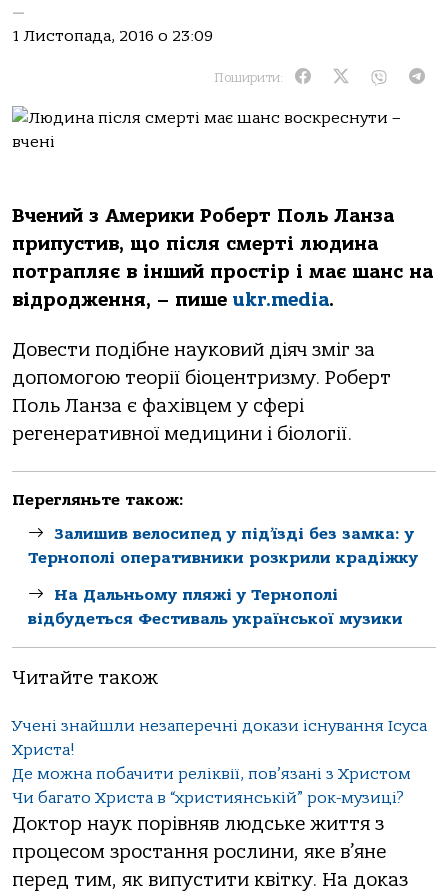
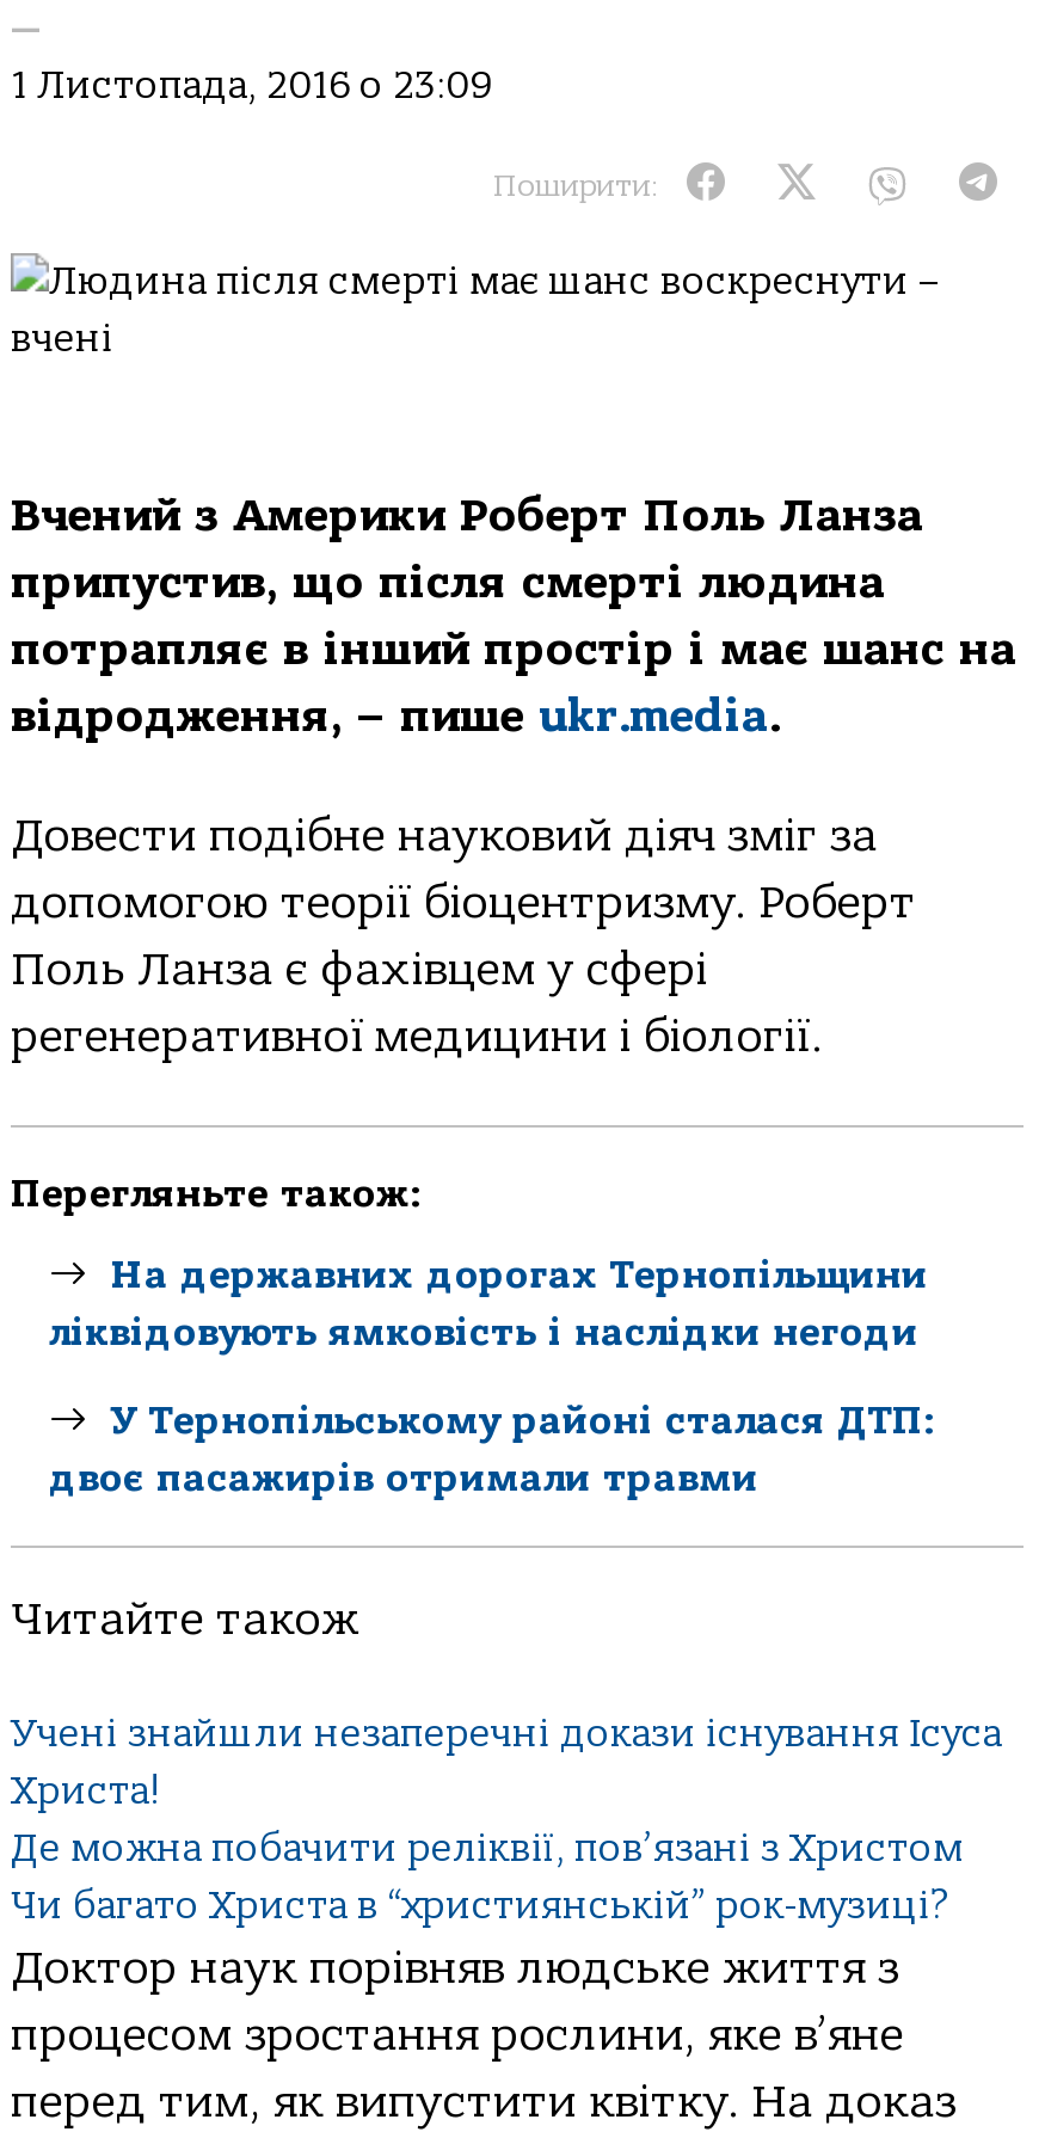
- Залишив велосипед у під’їзді без замка: у
- Тернополі оперативники розкрили крадіжку
+ На державних дорогах Тернопільщини
+ ліквідовують ямковість і наслідки негоди

- На Дальньому пляжі у Тернополі
- відбудеться Фестиваль української музики
+ У Тернопільському районі сталася ДТП:
+ двоє пасажирів отримали травми
